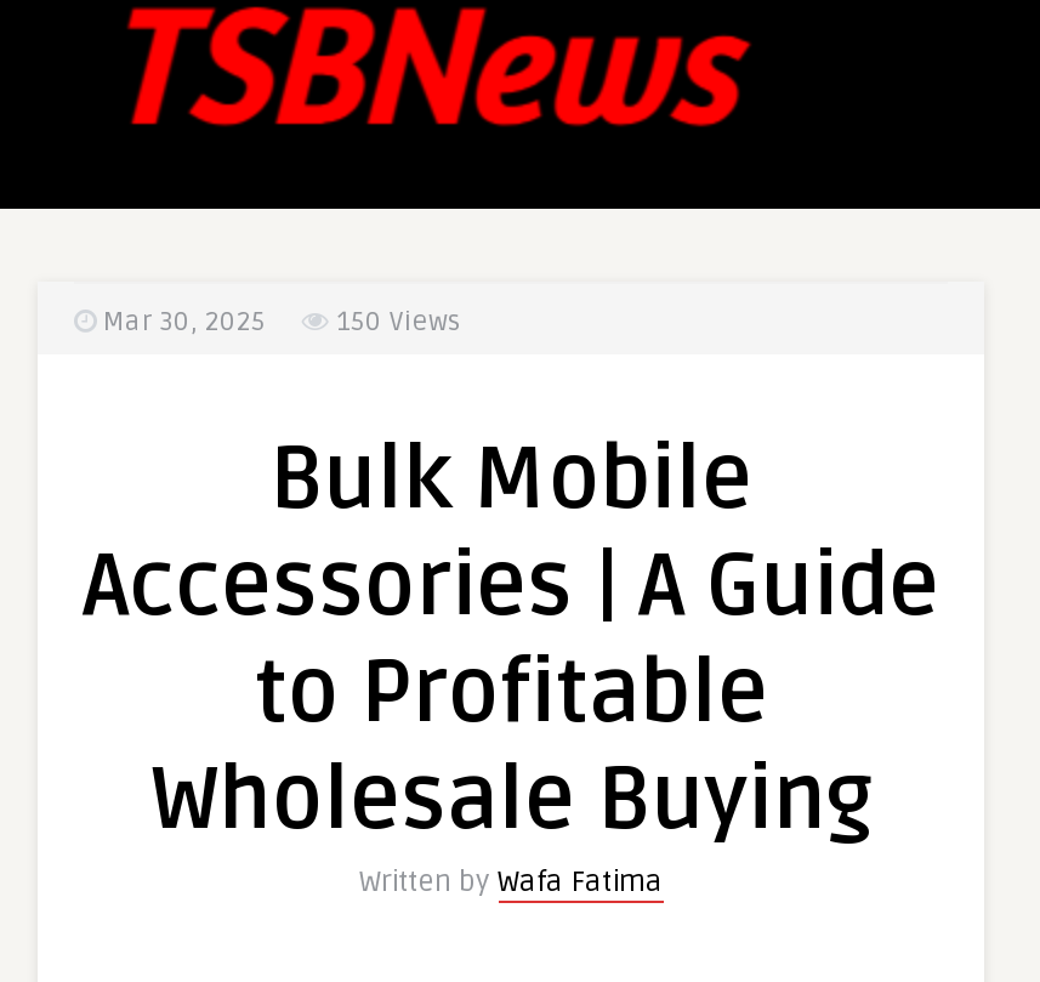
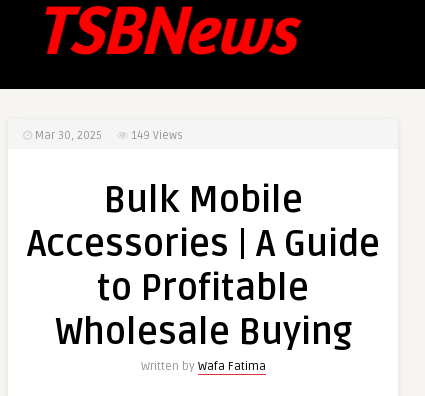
- Mar 30, 2025 150 Views
+ Mar 30, 2025 149 Views
